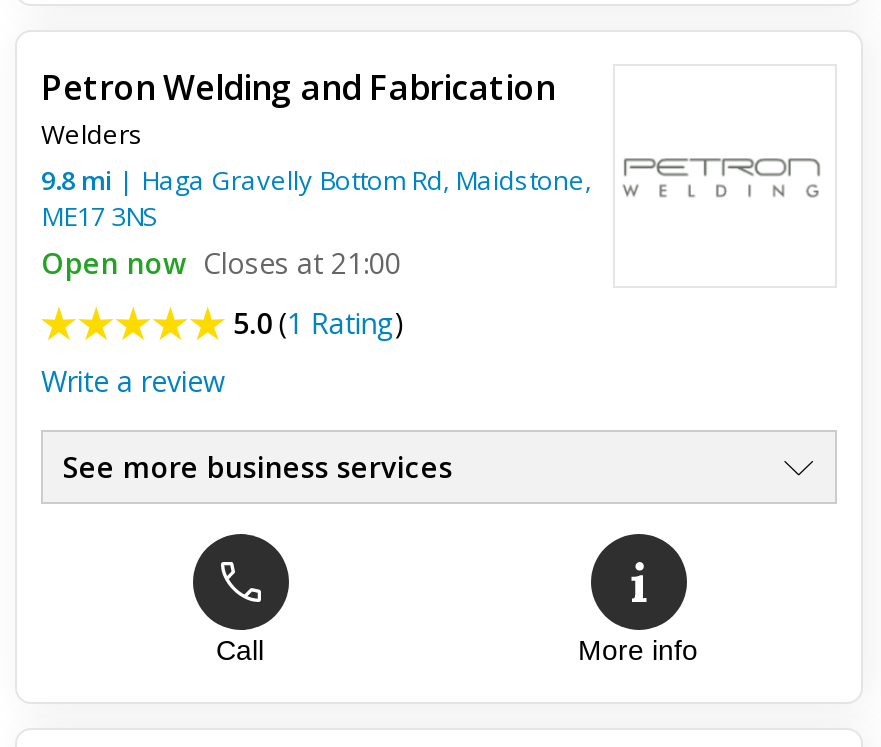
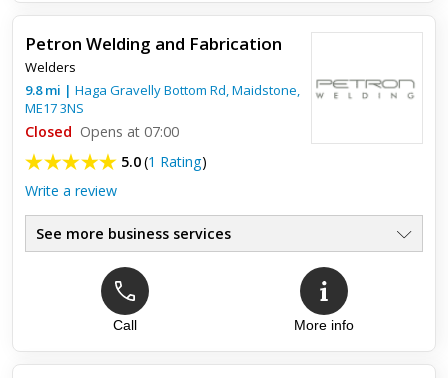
- Open now Closes at 21:00
+ Closed Opens at 07:00
